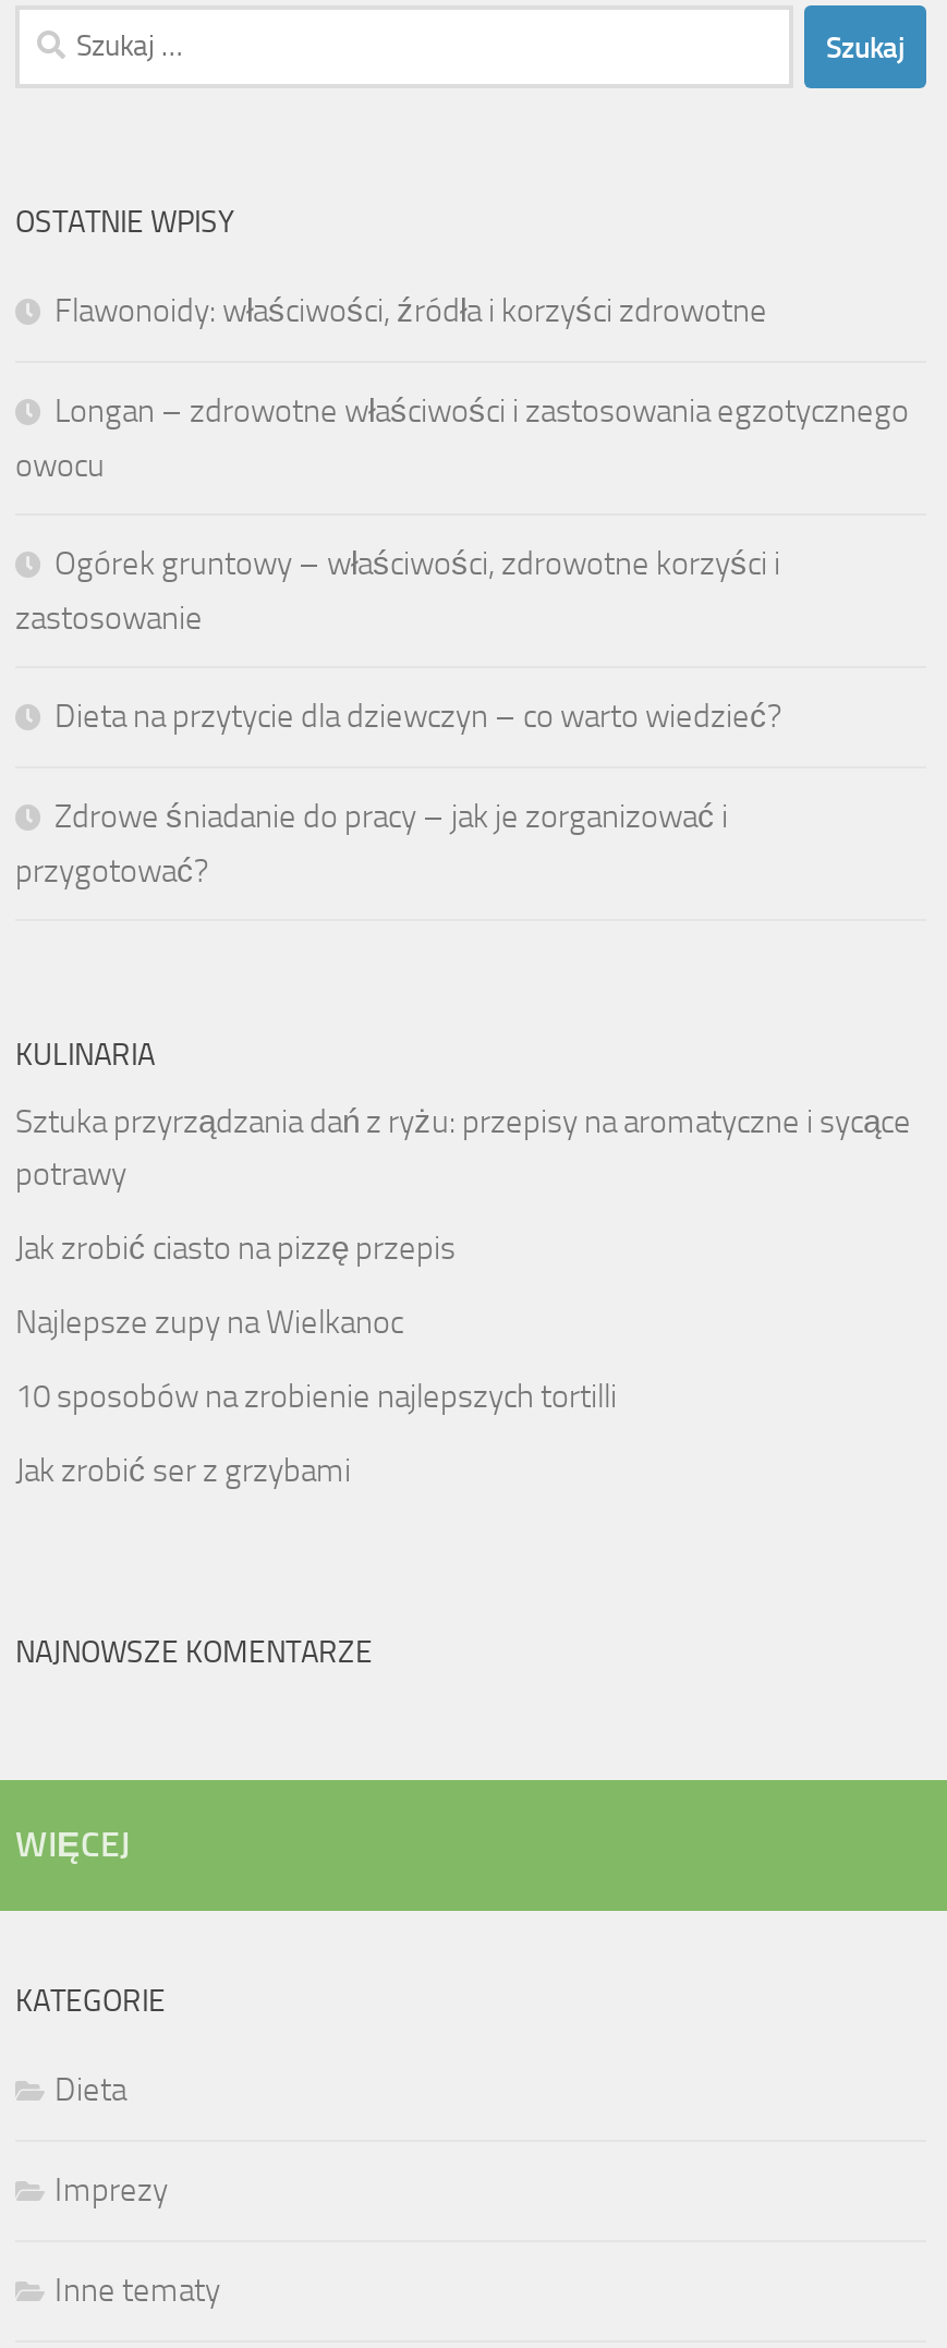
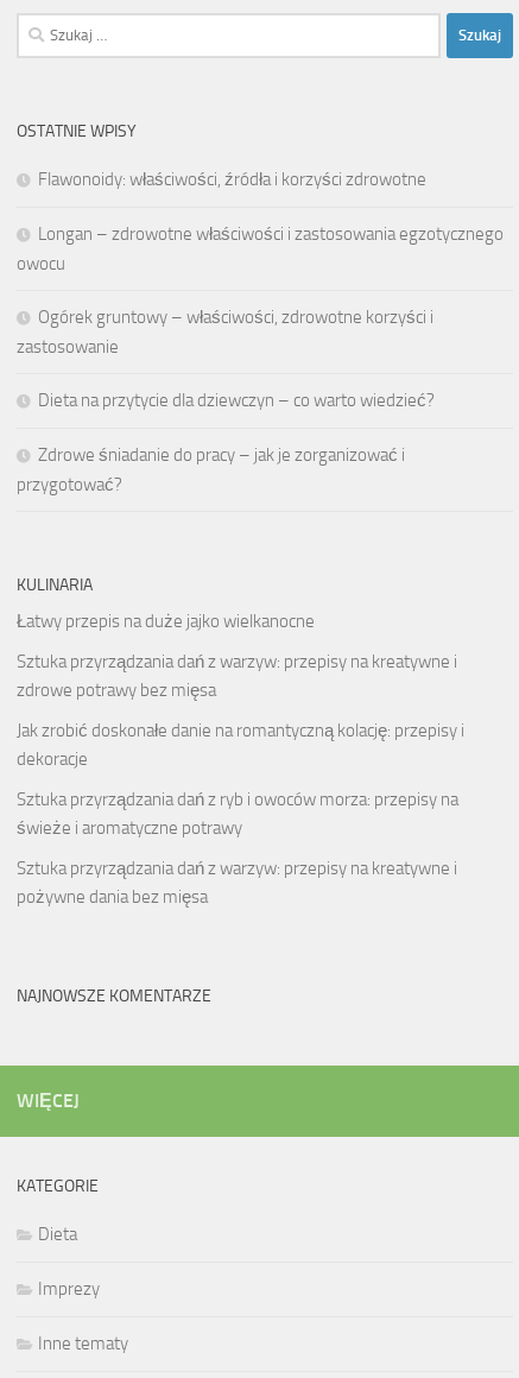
- Sztuka przyrządzania dań z ryżu: przepisy na aromatyczne i sycące
- potrawy
+ Łatwy przepis na duże jajko wielkanocne

- Jak zrobić ciasto na pizzę przepis
+ Sztuka przyrządzania dań z warzyw: przepisy na kreatywne i
+ zdrowe potrawy bez mięsa

- Najlepsze zupy na Wielkanoc
+ Jak zrobić doskonałe danie na romantyczną kolację: przepisy i
+ dekoracje

- 10 sposobów na zrobienie najlepszych tortilli
+ Sztuka przyrządzania dań z ryb i owoców morza: przepisy na
+ świeże i aromatyczne potrawy

- Jak zrobić ser z grzybami
+ Sztuka przyrządzania dań z warzyw: przepisy na kreatywne i
+ pożywne dania bez mięsa
